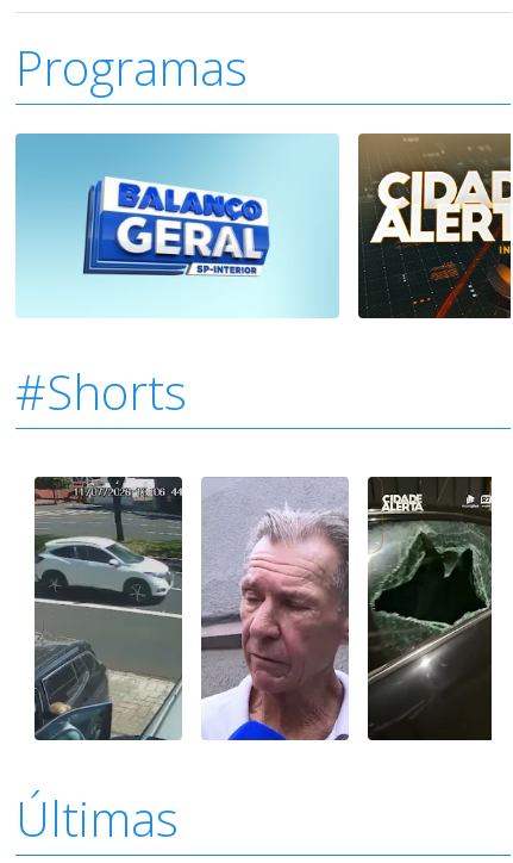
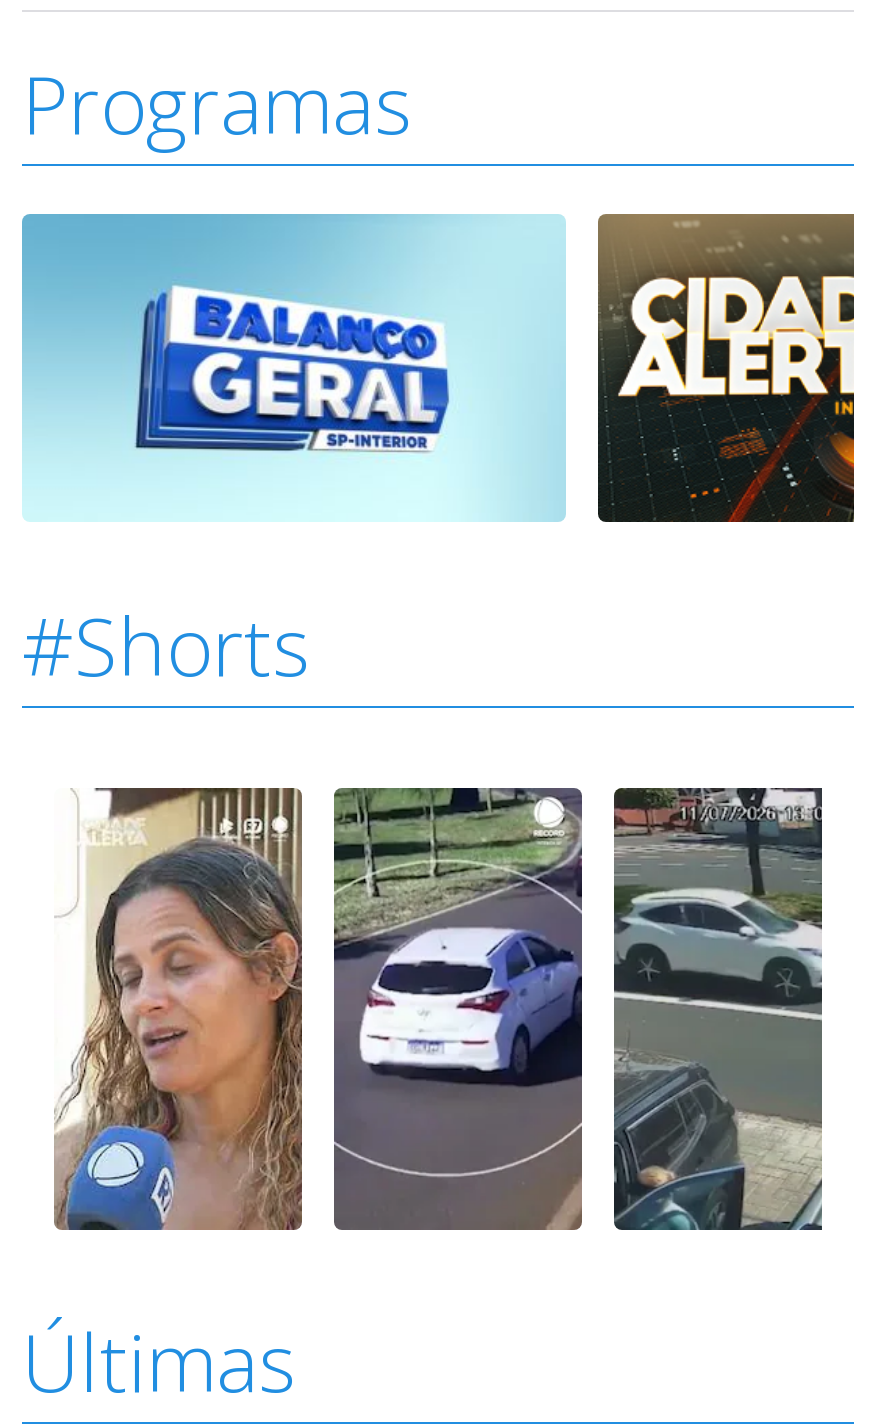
- [image]
+ [image]

- [image]
+ [image]

- [image]
+ [image]
